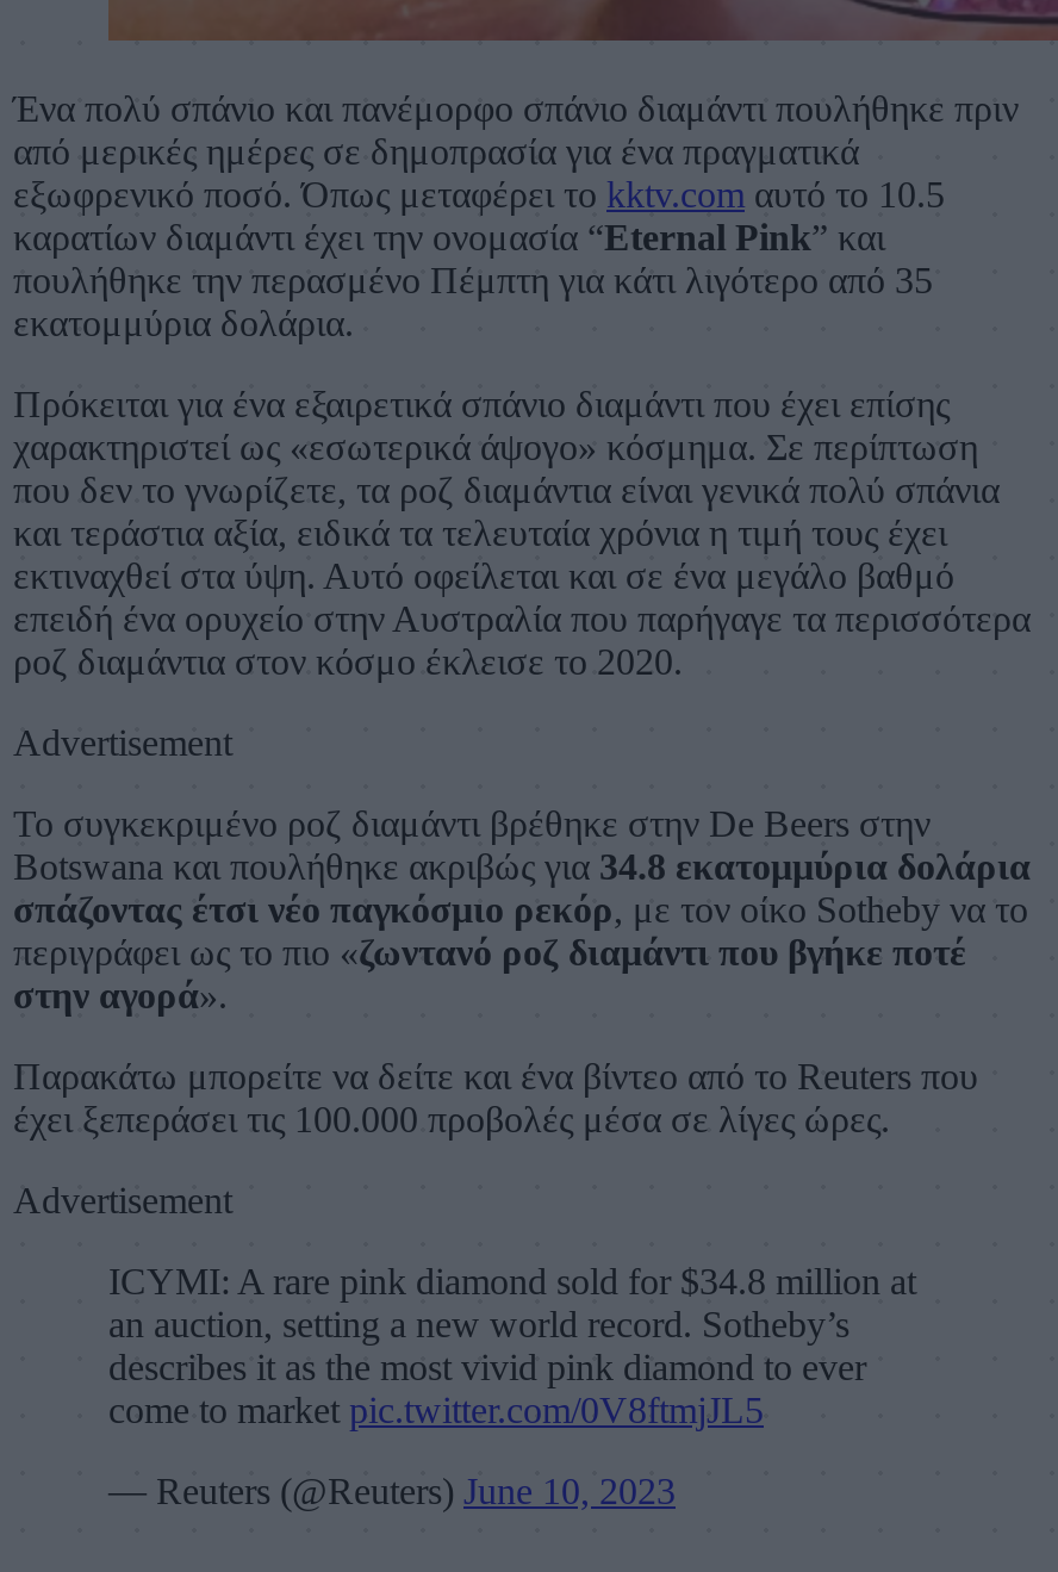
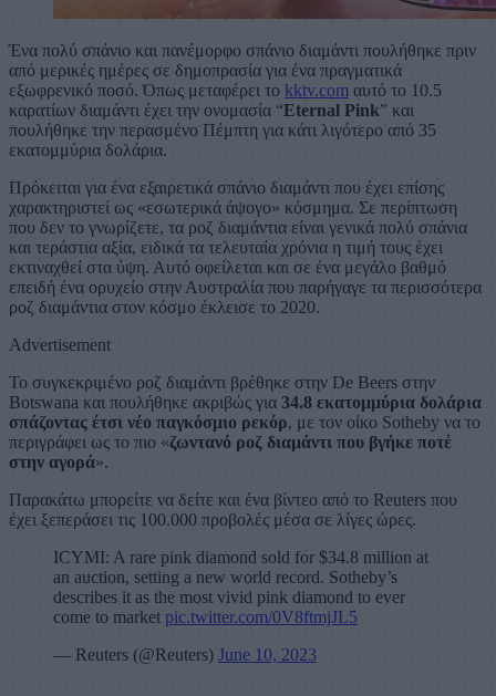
- Advertisement
